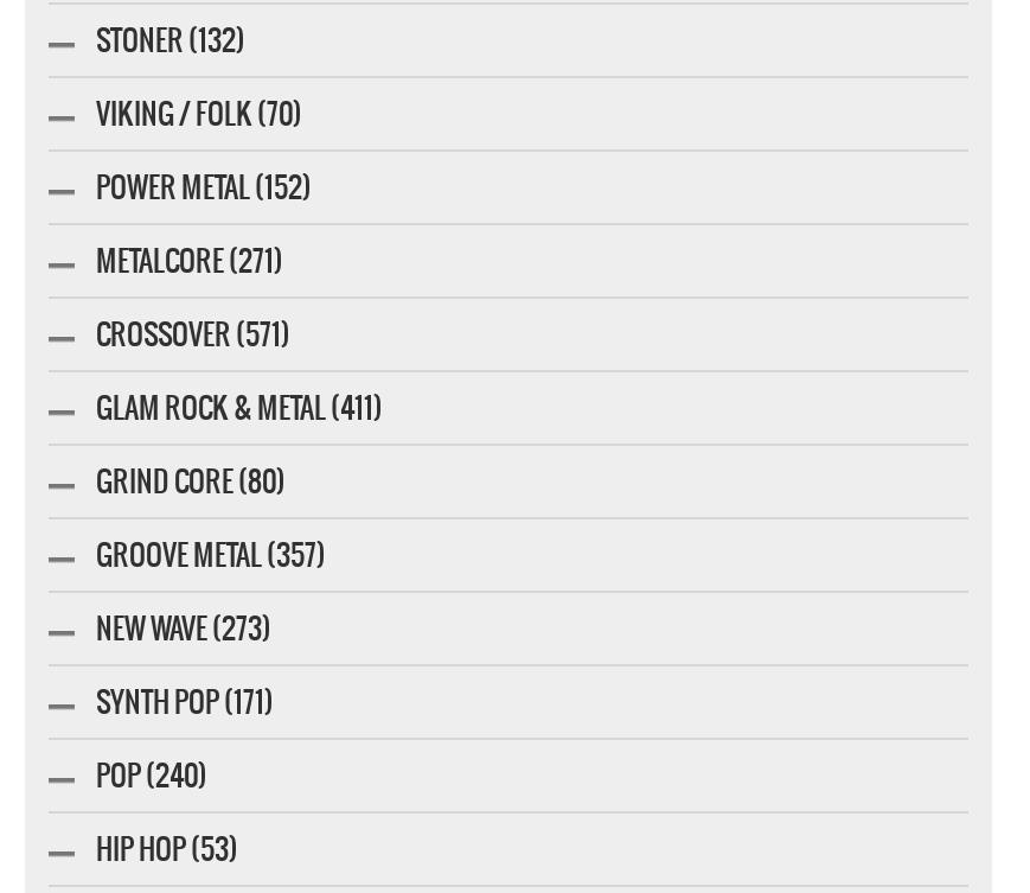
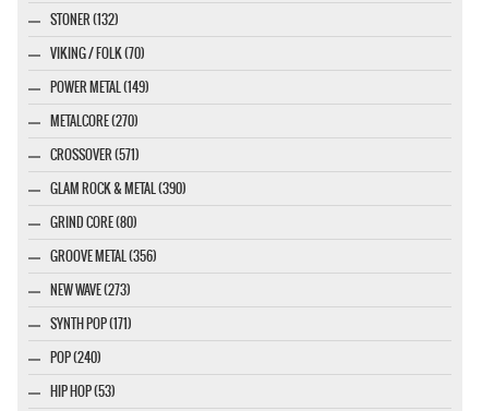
- POWER METAL (152)
+ POWER METAL (149)

- METALCORE (271)
+ METALCORE (270)

- GLAM ROCK & METAL (411)
+ GLAM ROCK & METAL (390)

- GROOVE METAL (357)
+ GROOVE METAL (356)
